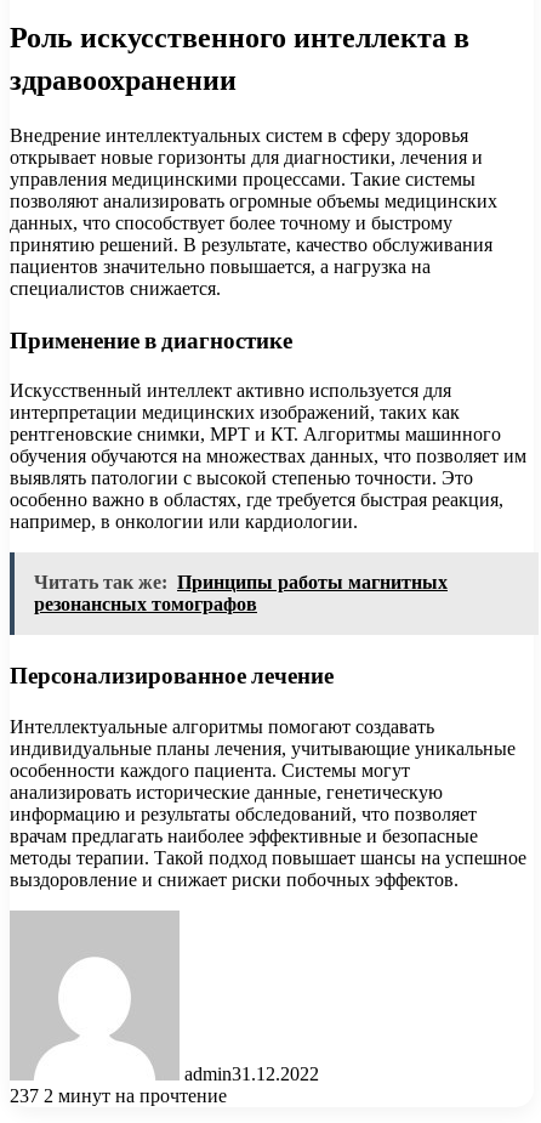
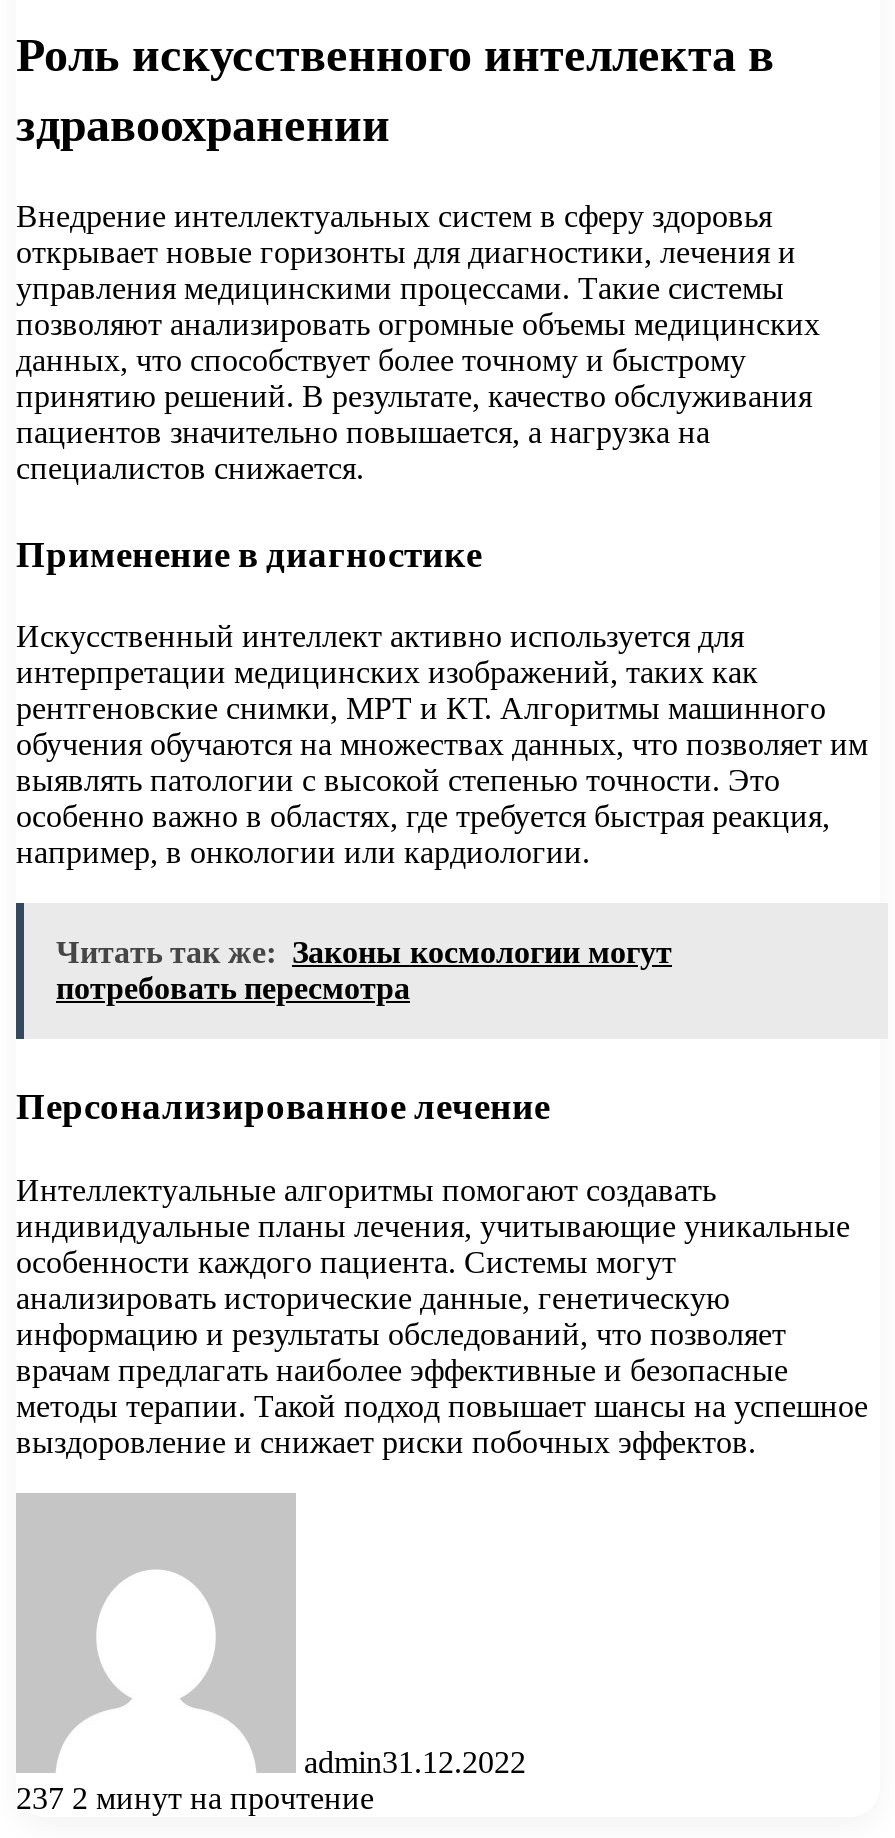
- Читать так же: Принципы работы магнитных
- резонансных томографов
+ Читать так же: Законы космологии могут
+ потребовать пересмотра
